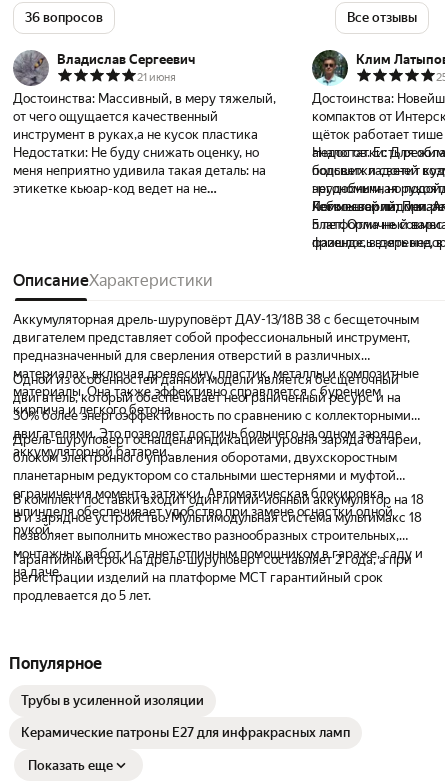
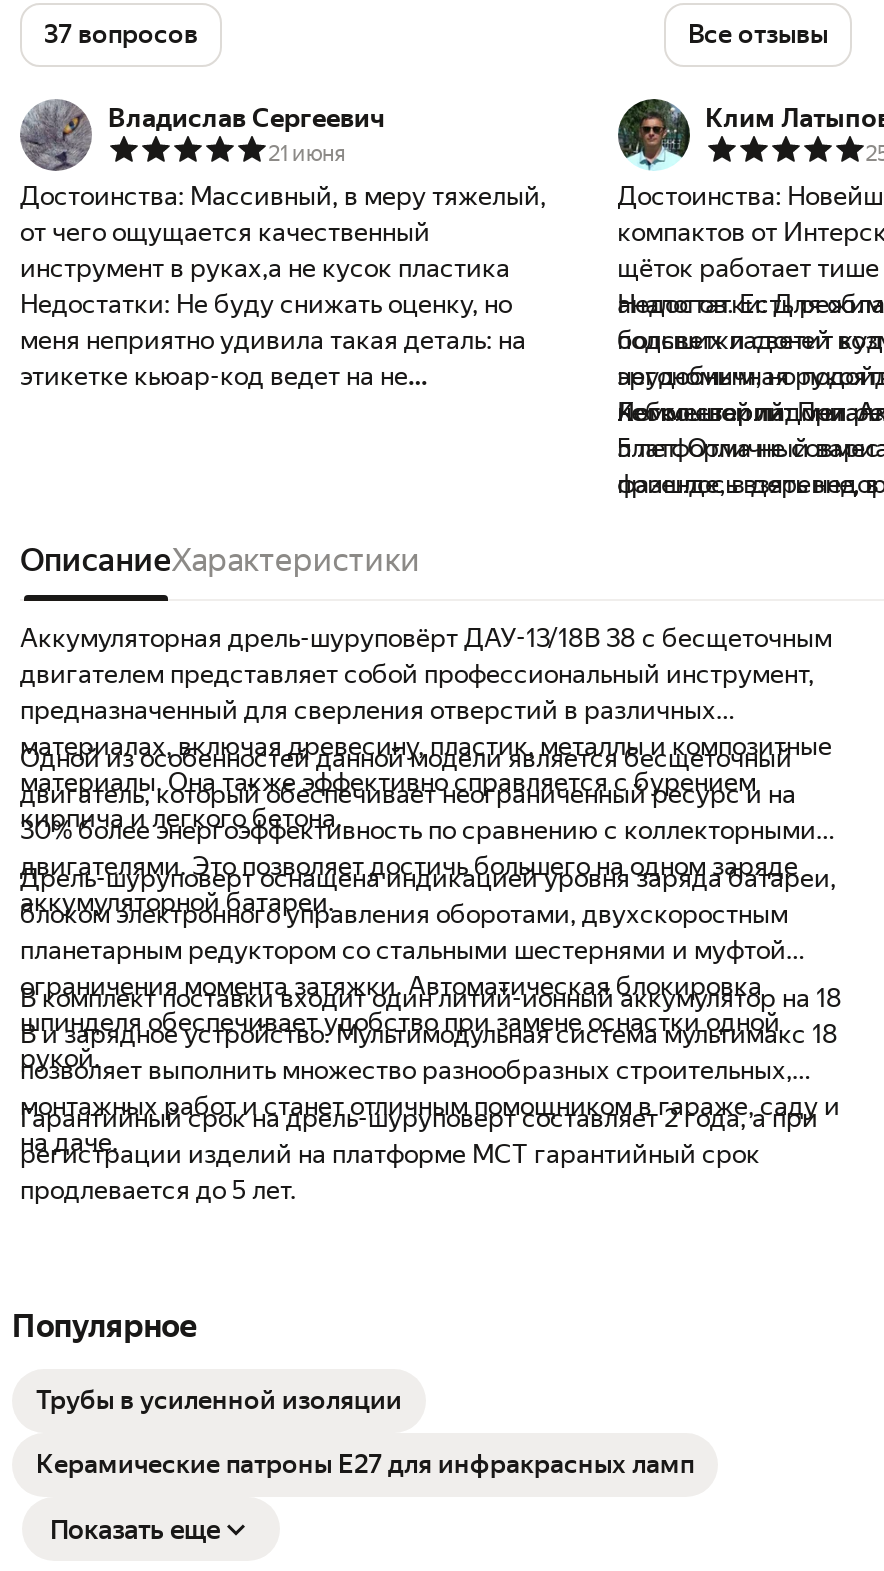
- 36 вопросов
+ 37 вопросов
